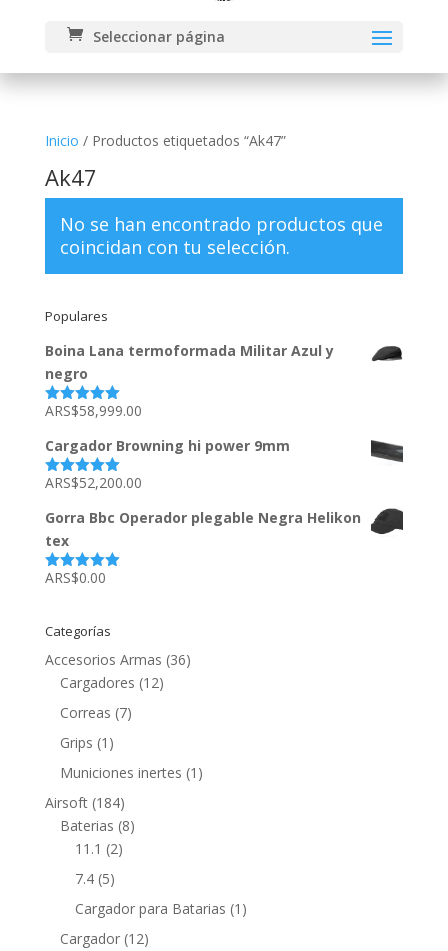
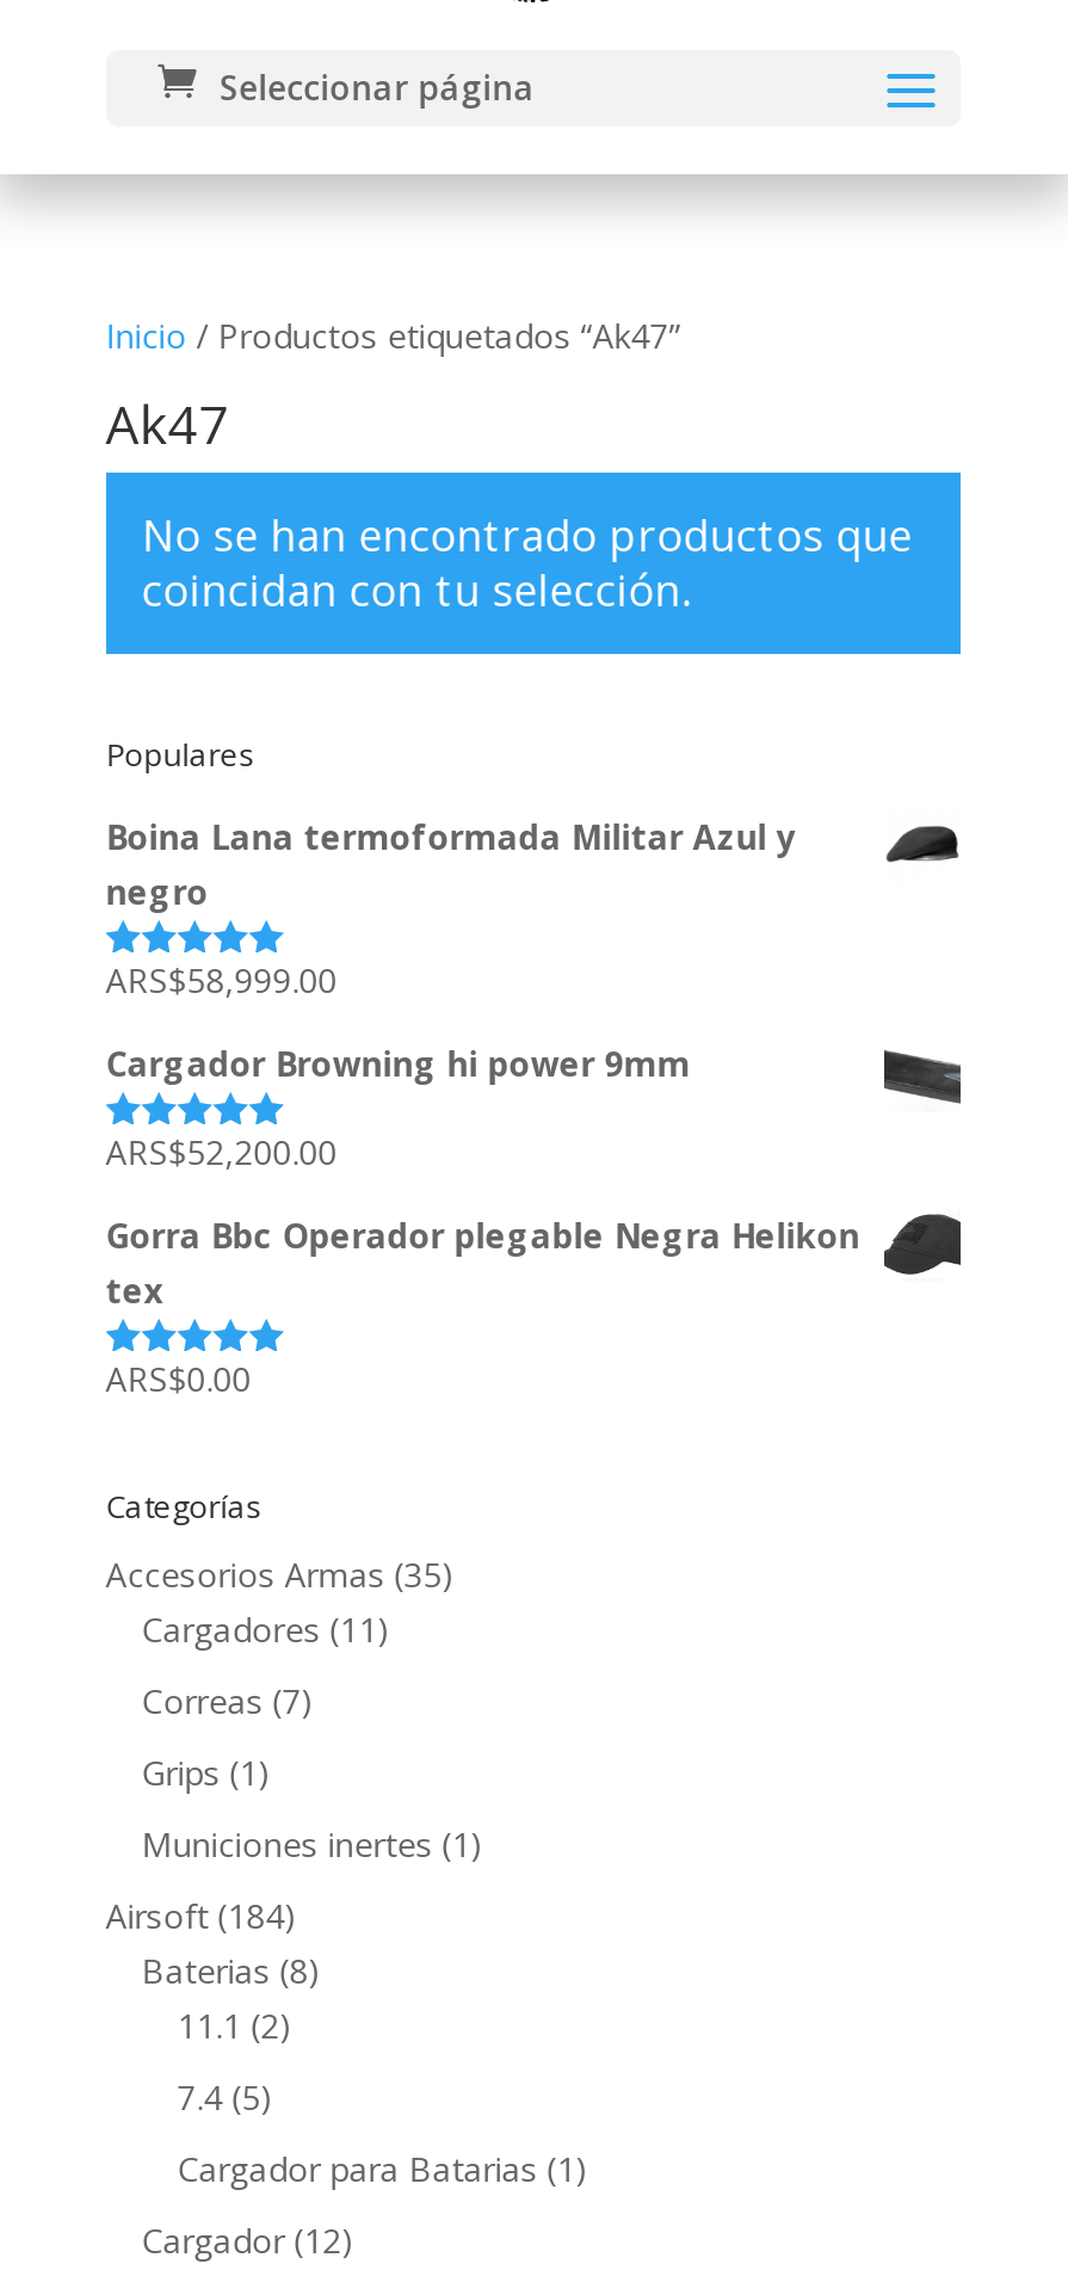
- Accesorios Armas (36)
+ Accesorios Armas (35)

- Cargadores (12)
+ Cargadores (11)
